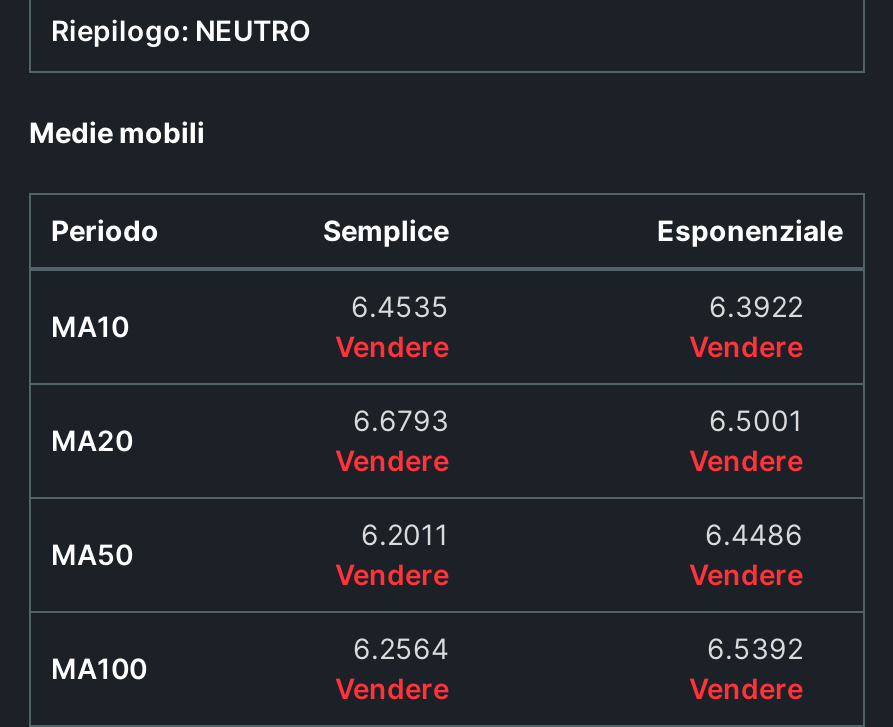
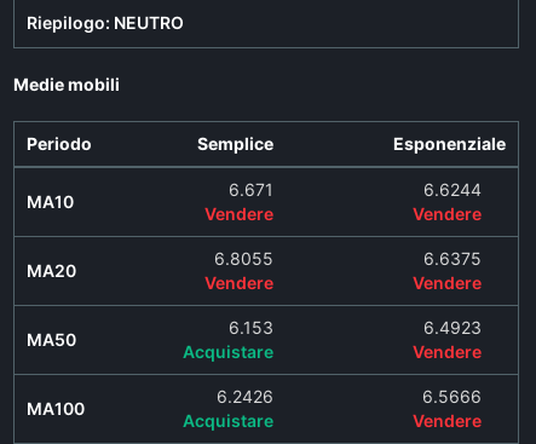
- 6.4535
+ 6.671

- 6.3922
+ 6.6244

- 6.6793
+ 6.8055

- 6.5001
+ 6.6375

- 6.2011
- Vendere
+ 6.153
+ Acquistare

- 6.4486
+ 6.4923

- 6.2564
- Vendere
+ 6.2426
+ Acquistare

- 6.5392
+ 6.5666
